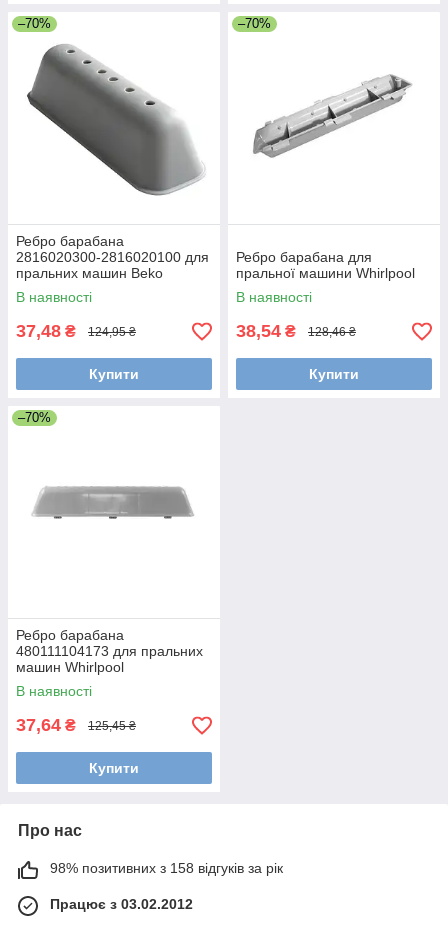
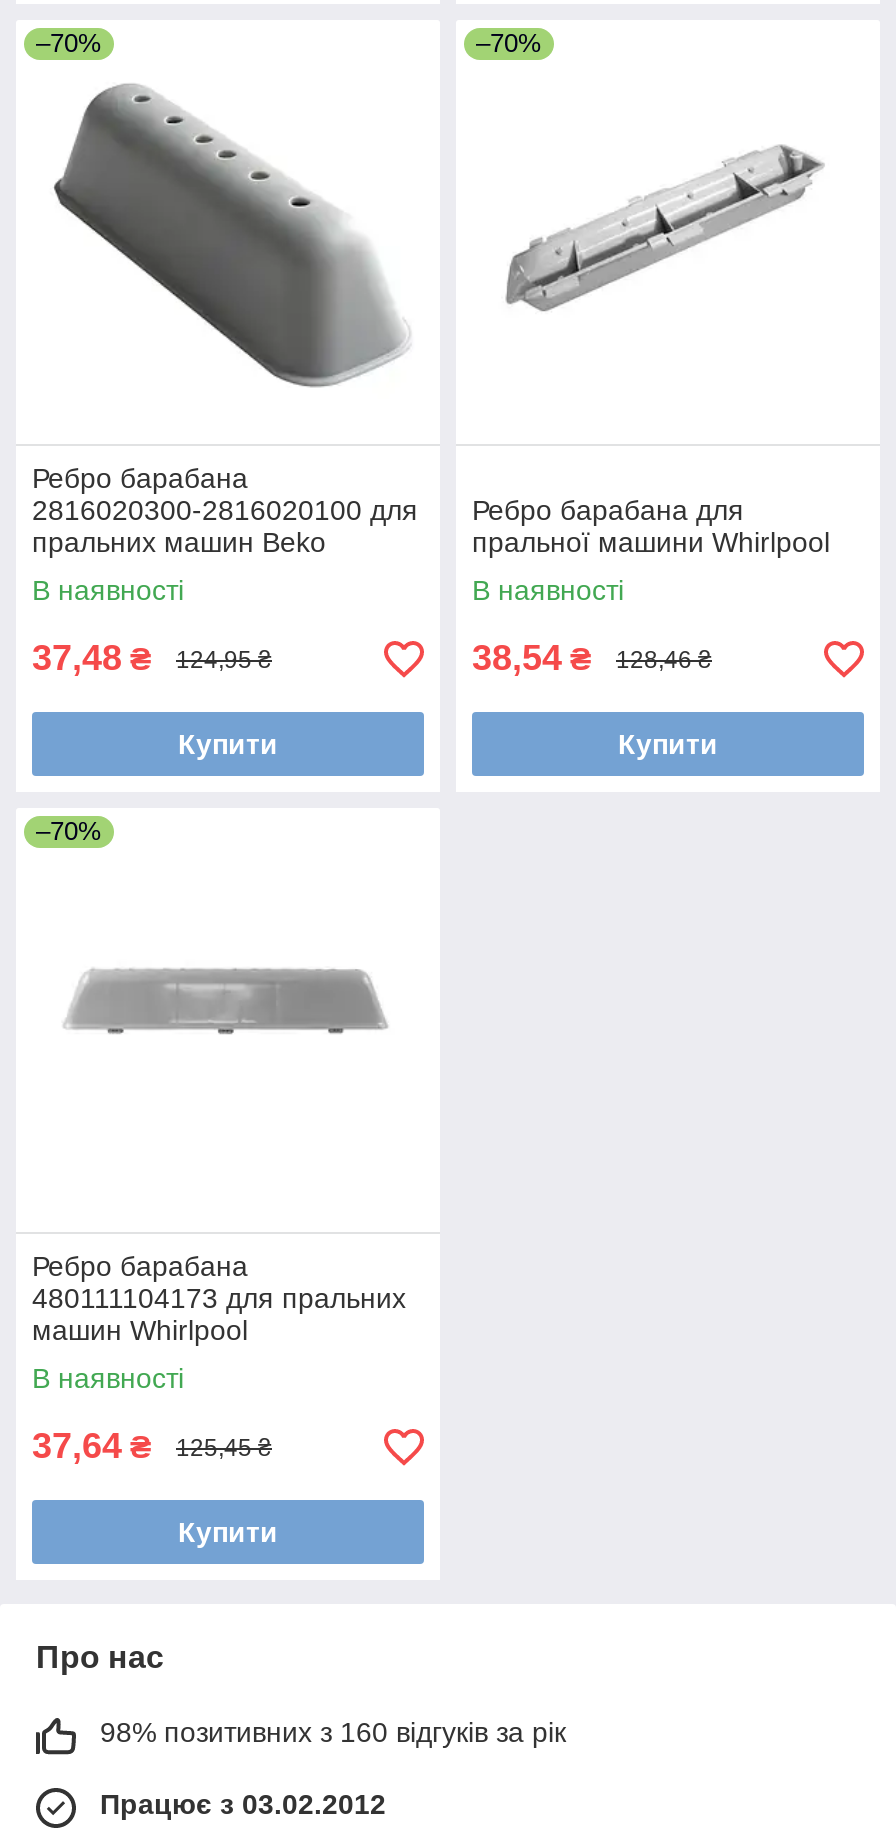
- 98% позитивних з 158 відгуків за рік
+ 98% позитивних з 160 відгуків за рік
